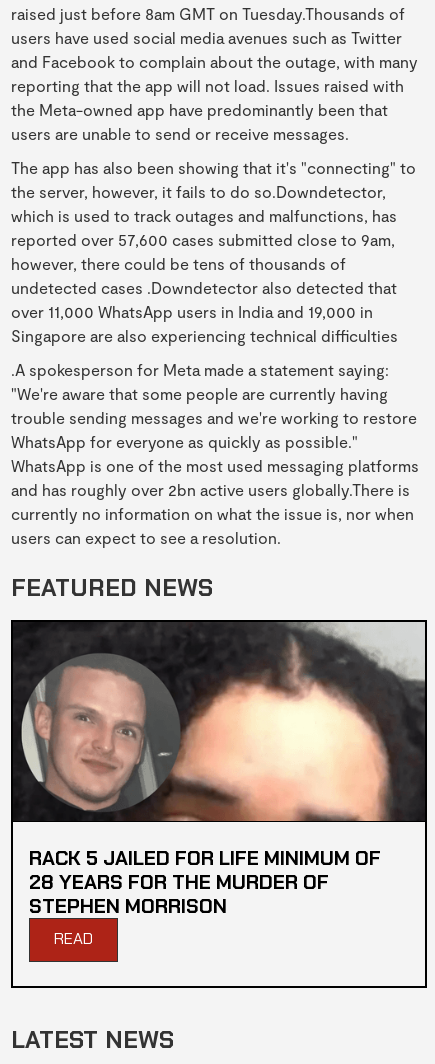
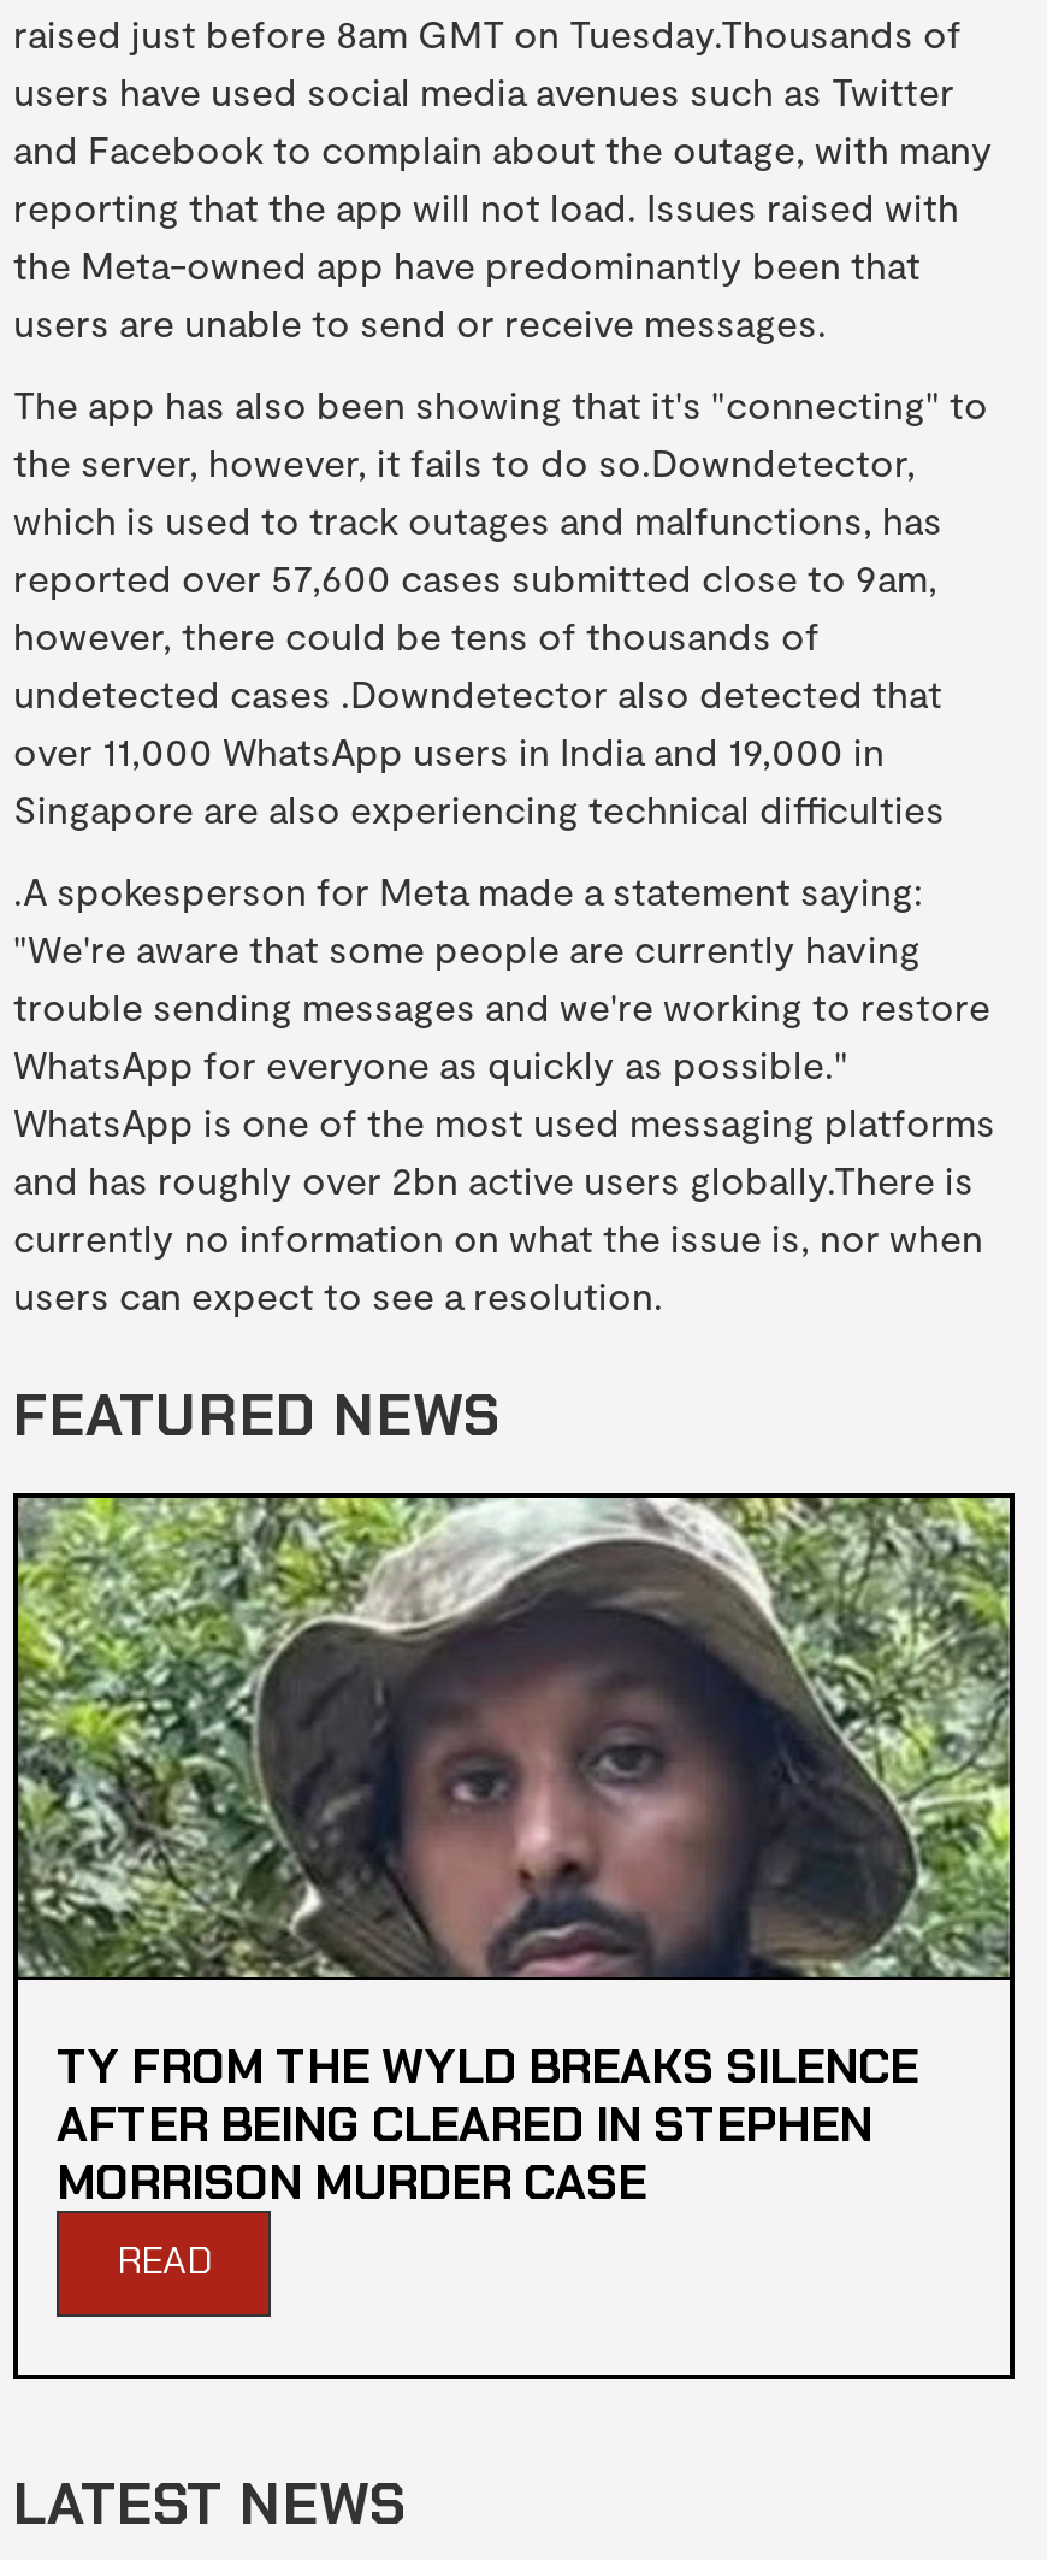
- [image]
- RACK 5 JAILED FOR LIFE MINIMUM OF
- 28 YEARS FOR THE MURDER OF
- STEPHEN MORRISON
+ [image]
+ TY FROM THE WYLD BREAKS SILENCE
+ AFTER BEING CLEARED IN STEPHEN
+ MORRISON MURDER CASE
